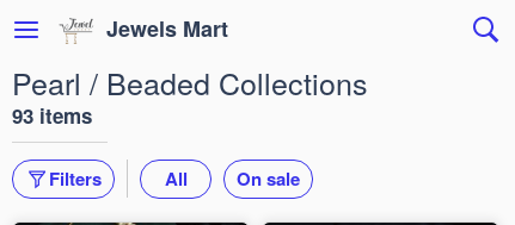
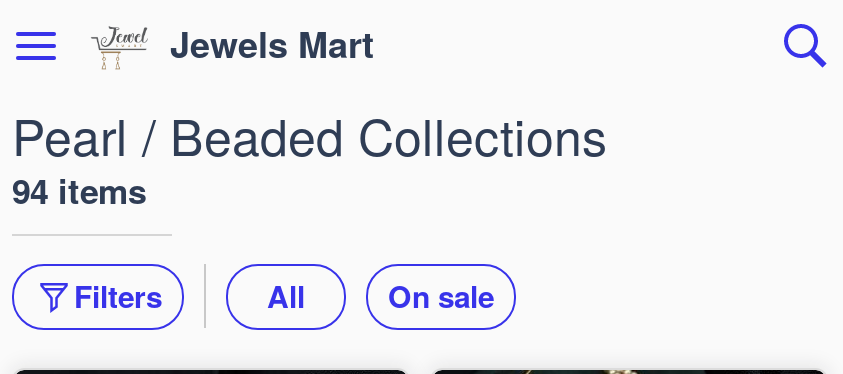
- 93 items
+ 94 items
